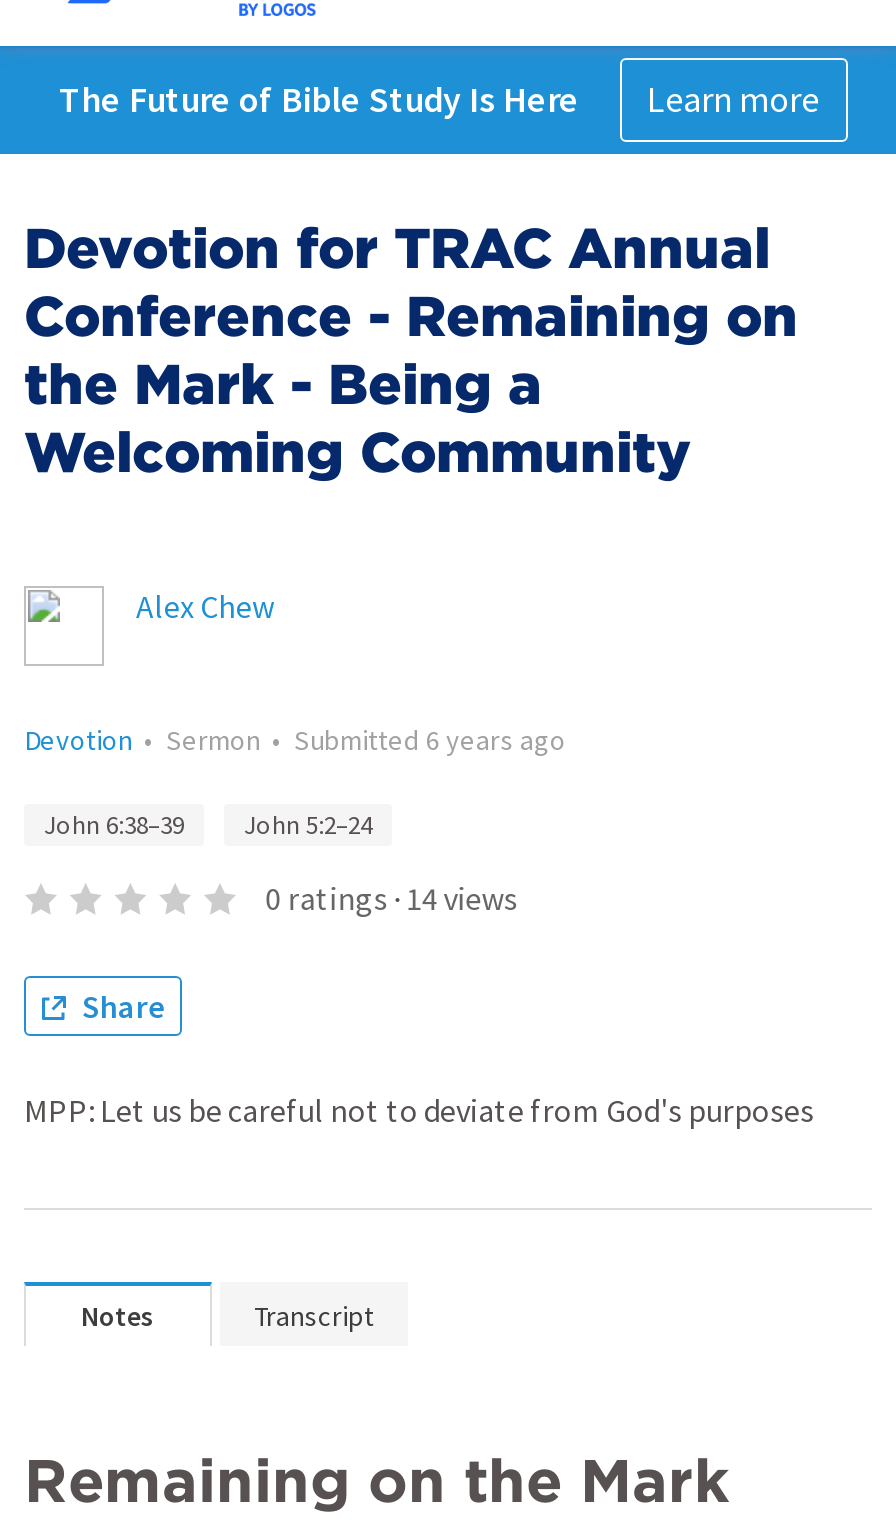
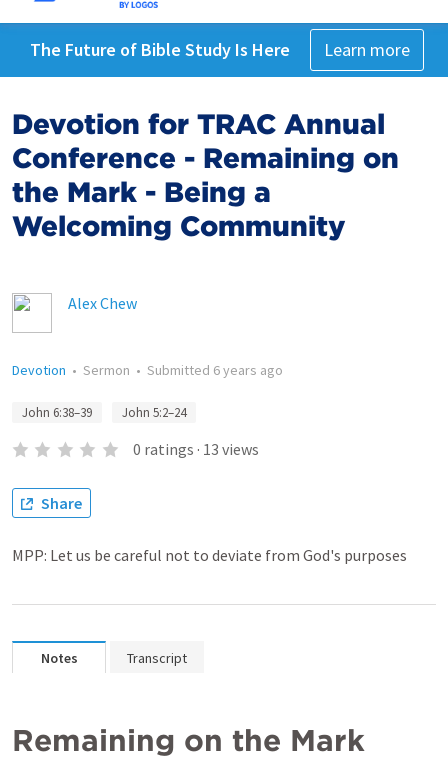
- 0 ratings · 14 views
+ 0 ratings · 13 views
